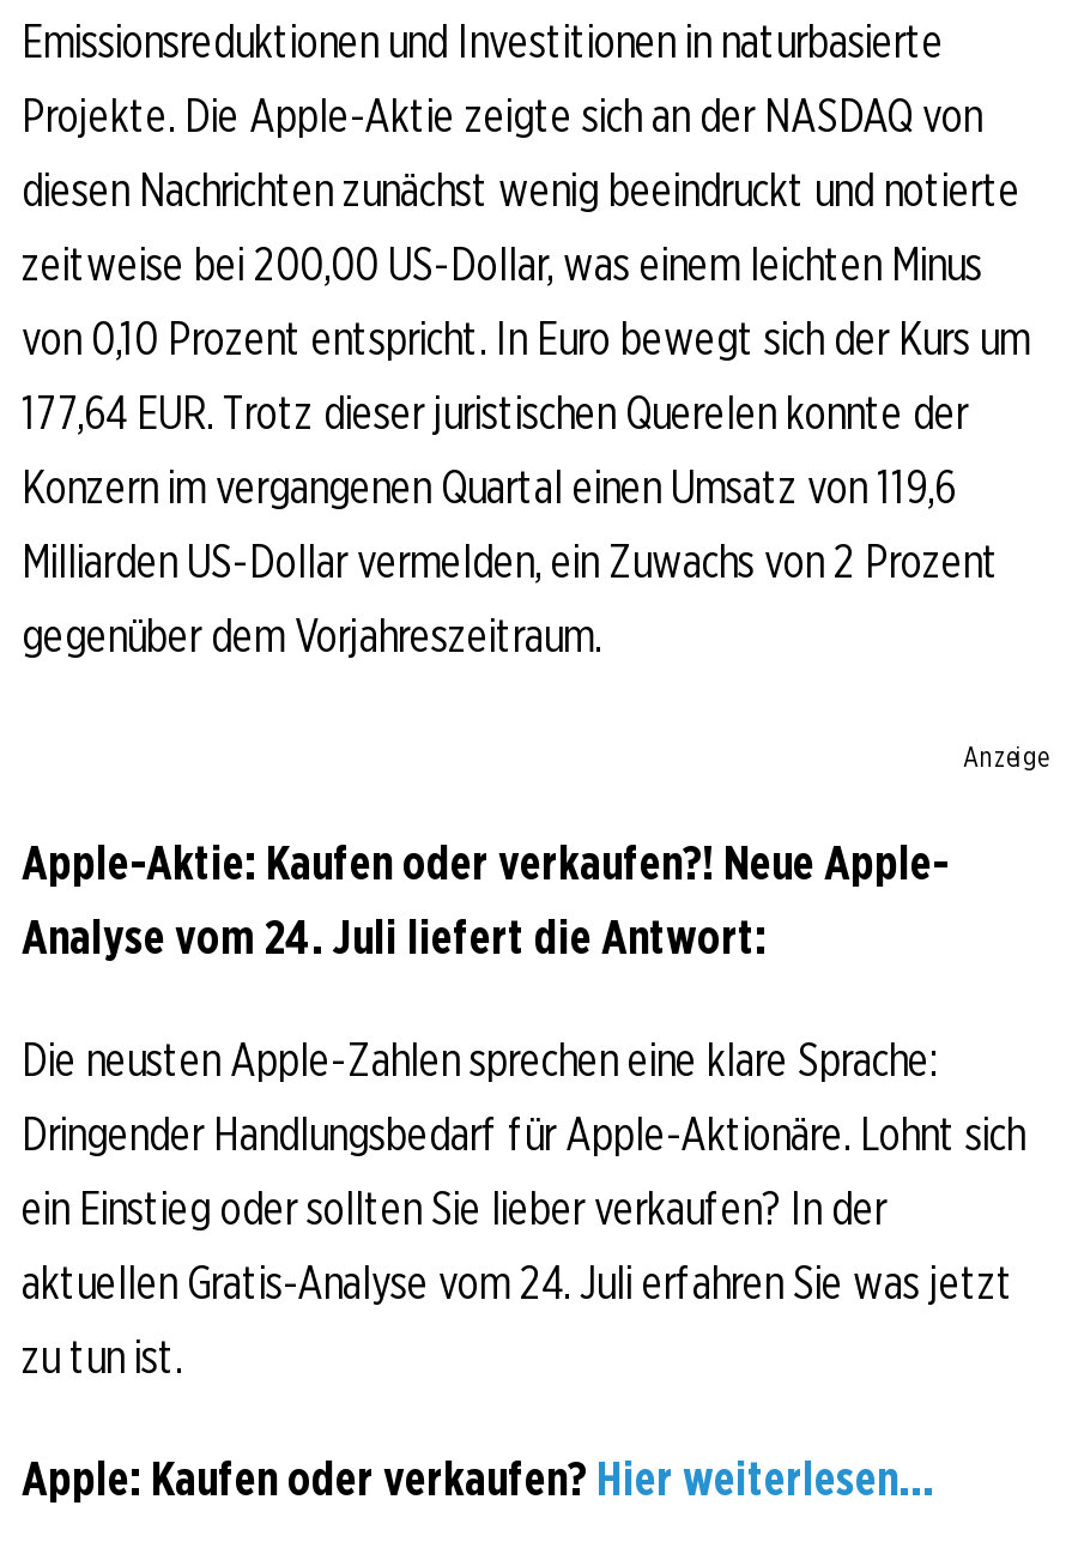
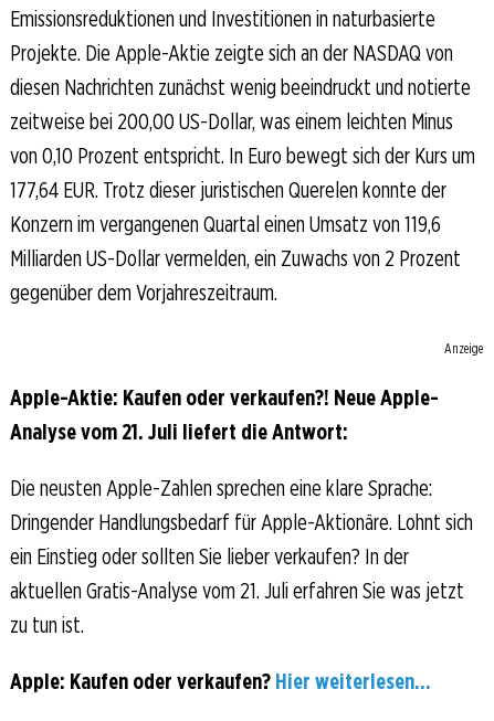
- Analyse vom 24. Juli liefert die Antwort:
+ Analyse vom 21. Juli liefert die Antwort:

- aktuellen Gratis-Analyse vom 24. Juli erfahren Sie was jetzt
+ aktuellen Gratis-Analyse vom 21. Juli erfahren Sie was jetzt
